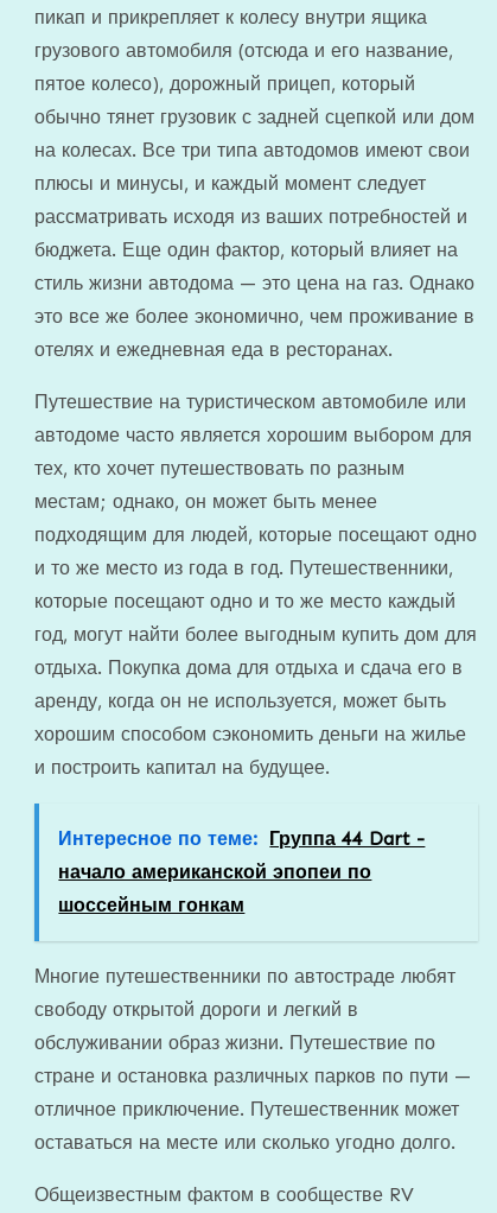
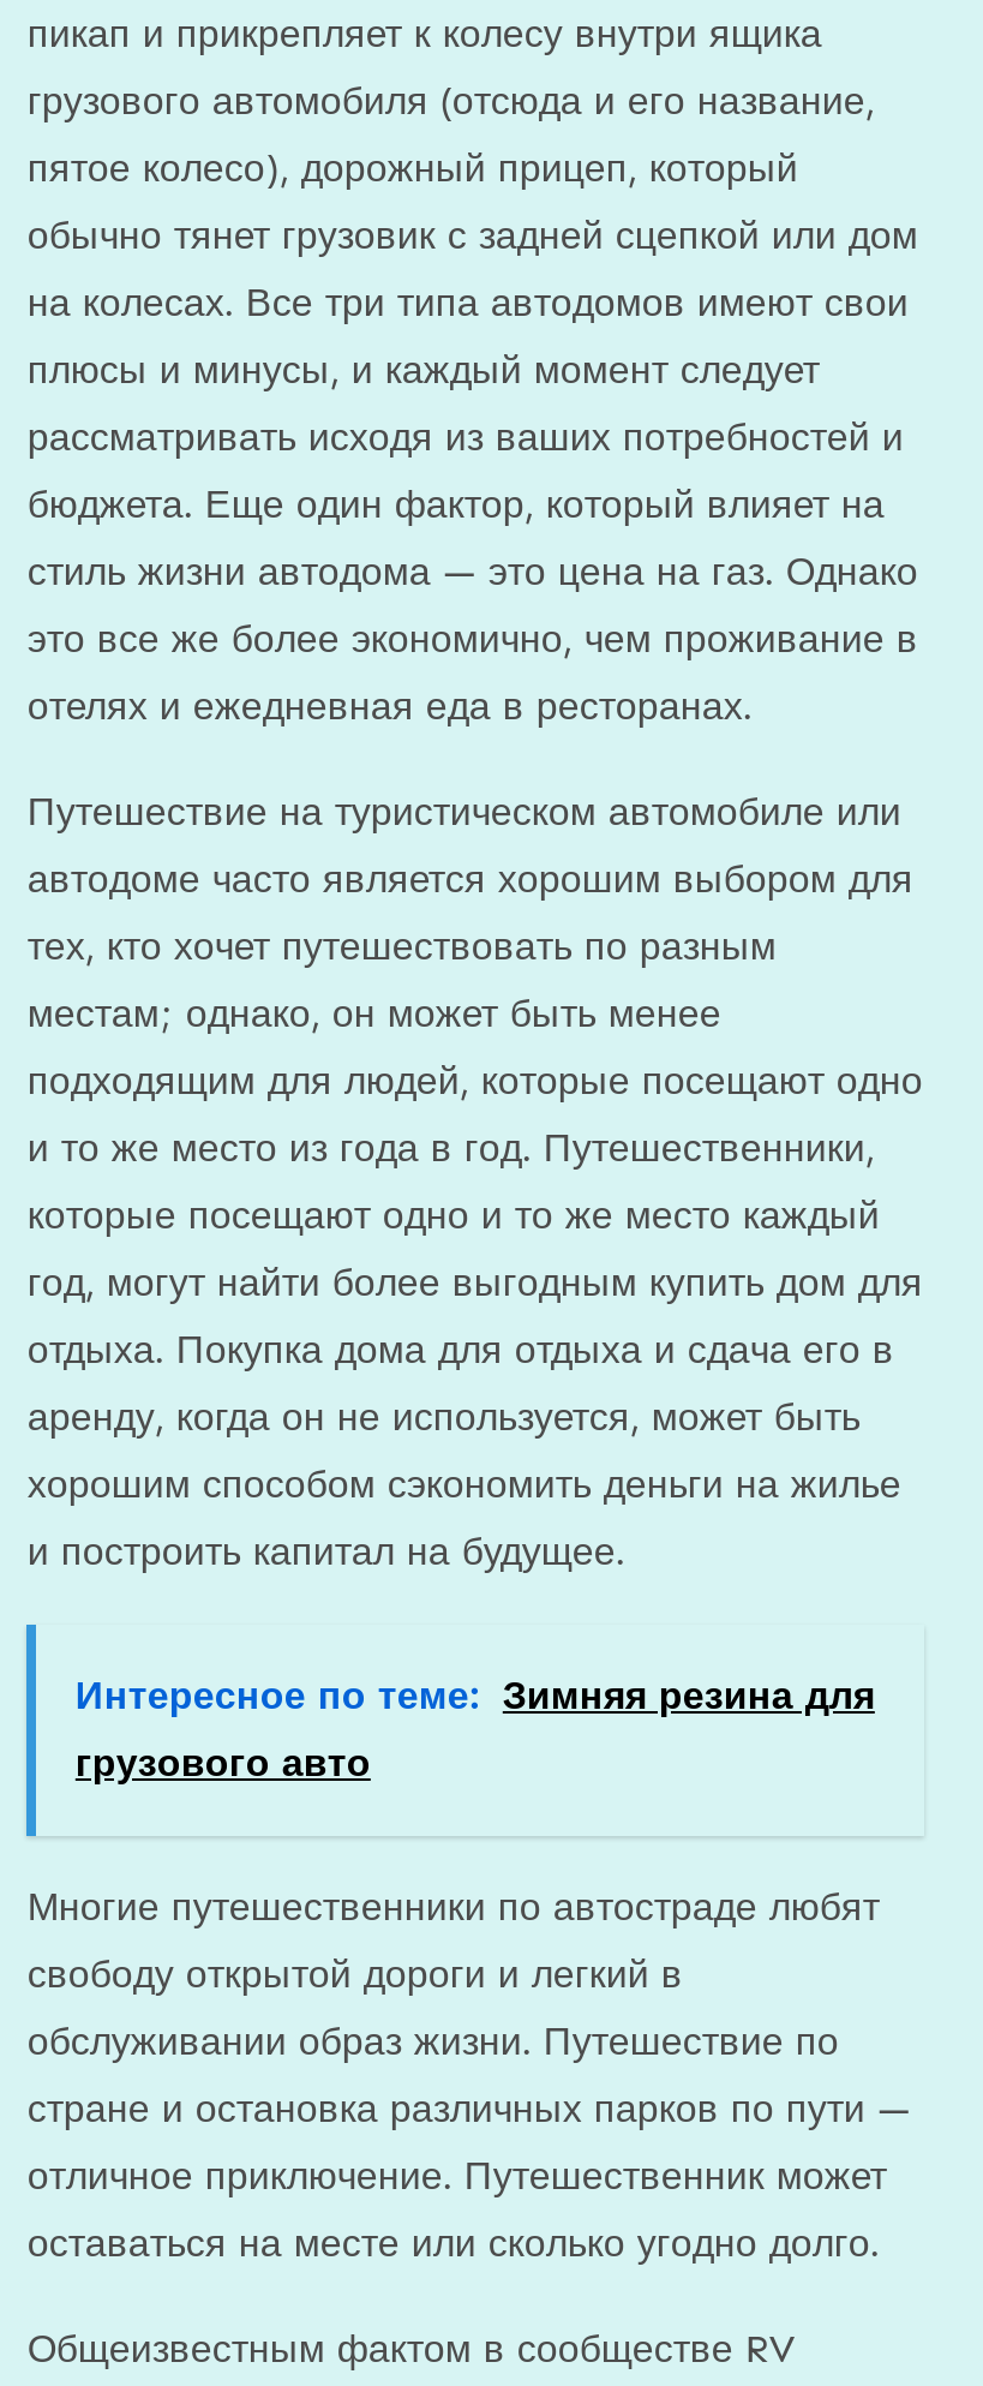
- Интересное по теме: Группа 44 Dart -
- начало американской эпопеи по
- шоссейным гонкам
+ Интересное по теме: Зимняя резина для
+ грузового авто
